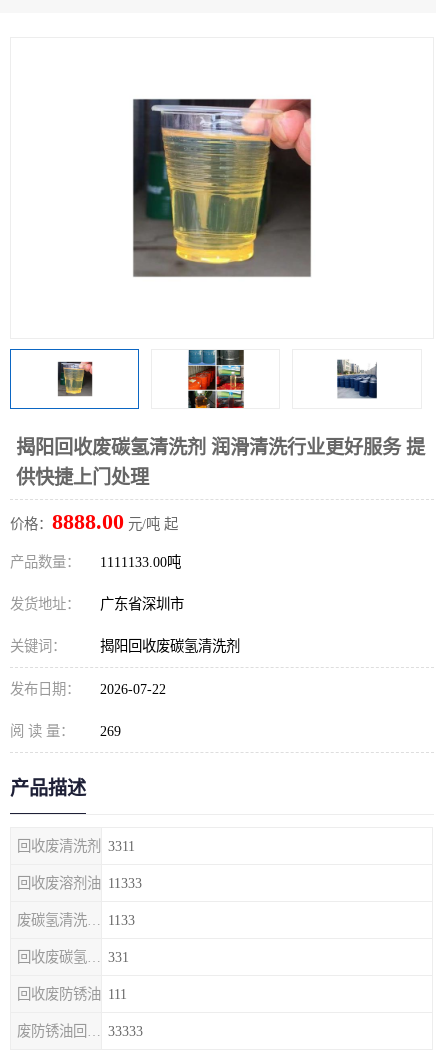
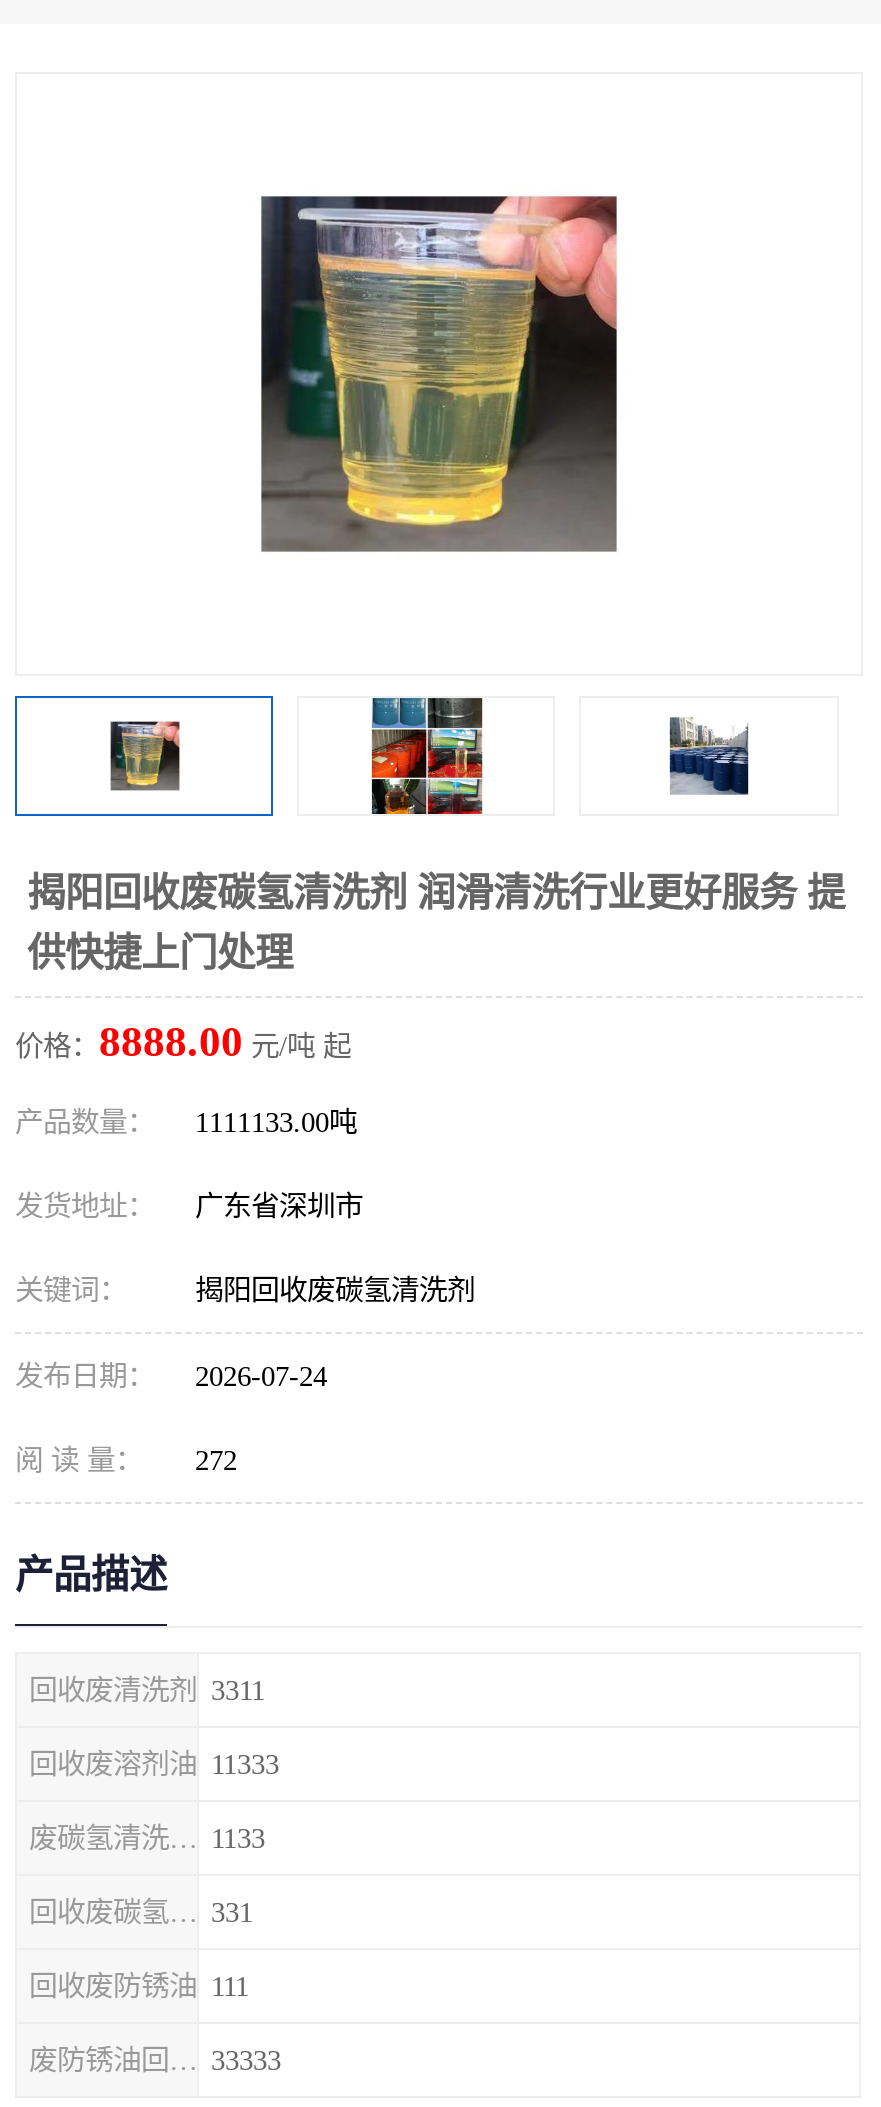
- 发布日期： 2026-07-22
+ 发布日期： 2026-07-24

- 阅 读 量： 269
+ 阅 读 量： 272
